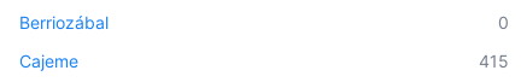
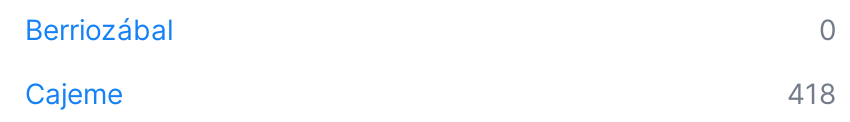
- 415
+ 418
